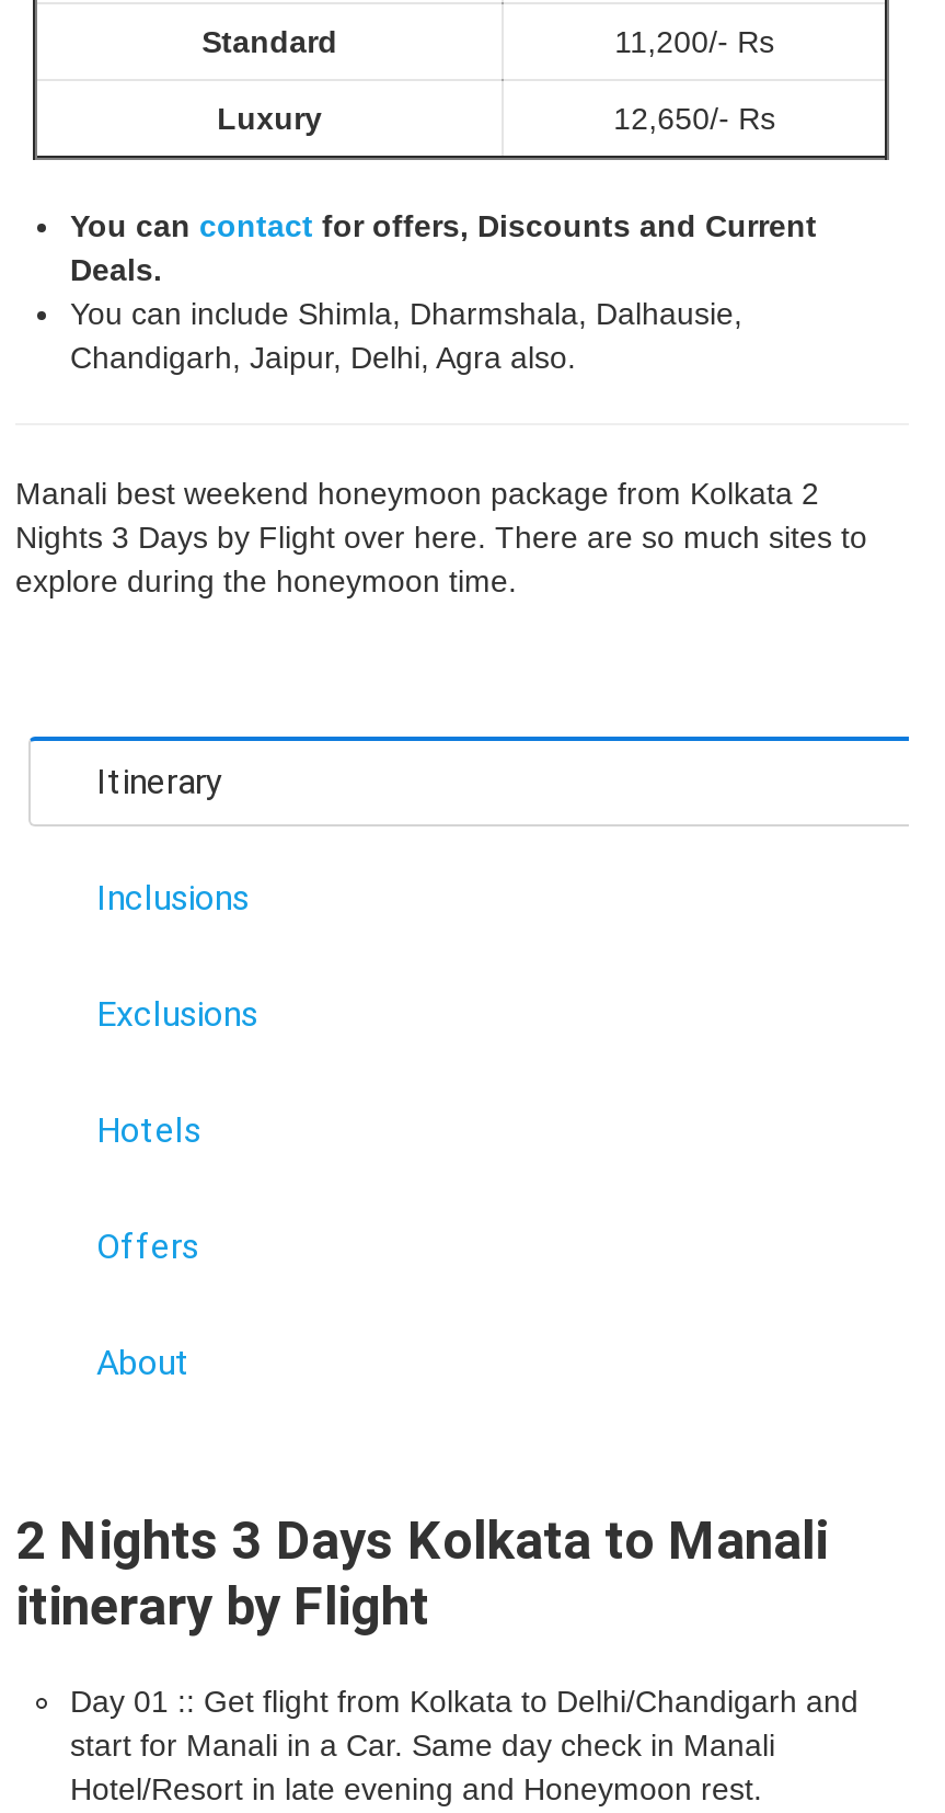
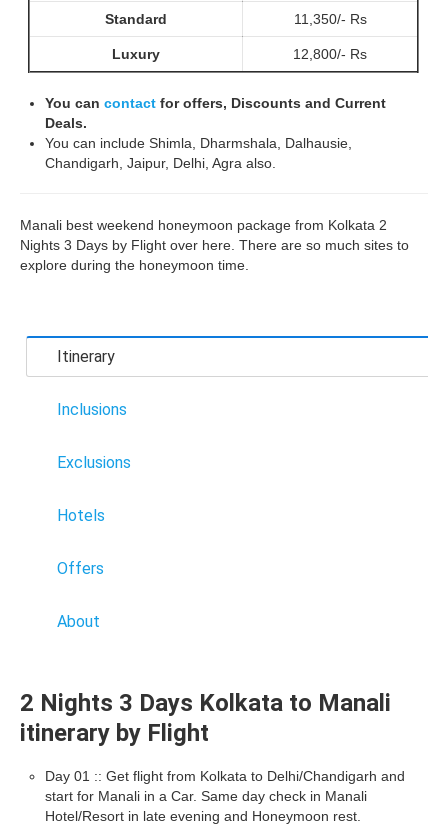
- 11,200/- Rs
+ 11,350/- Rs

- 12,650/- Rs
+ 12,800/- Rs
